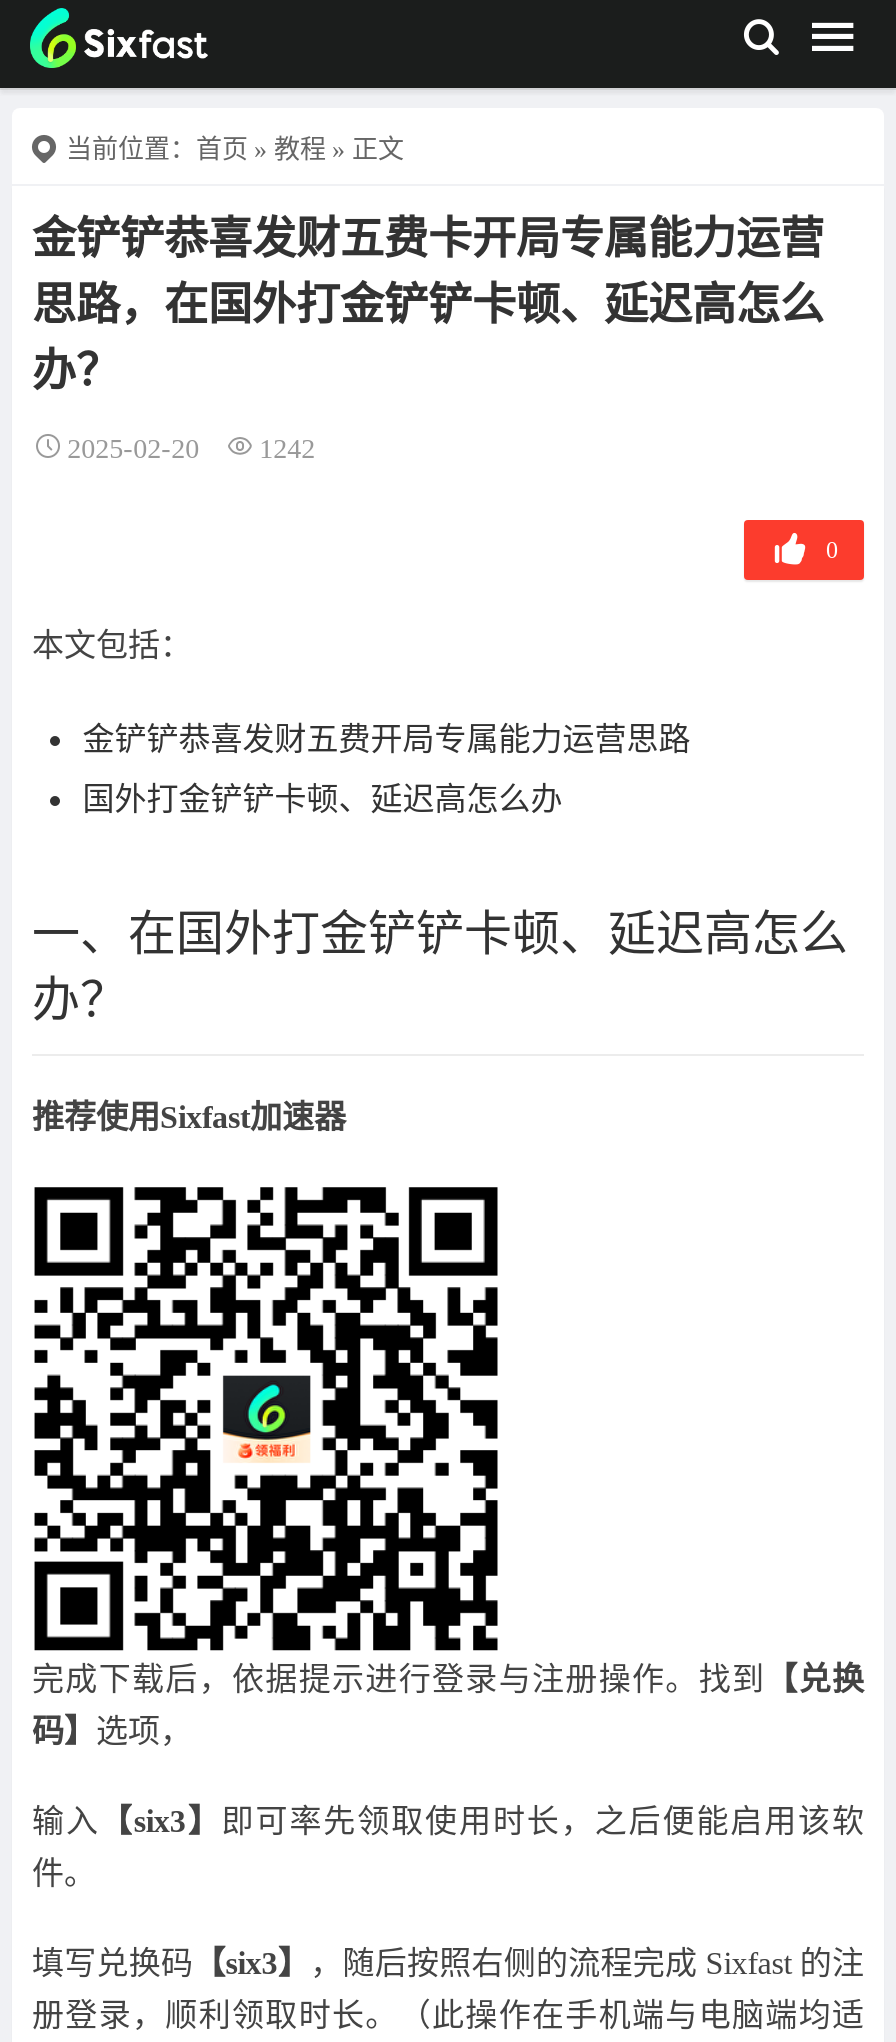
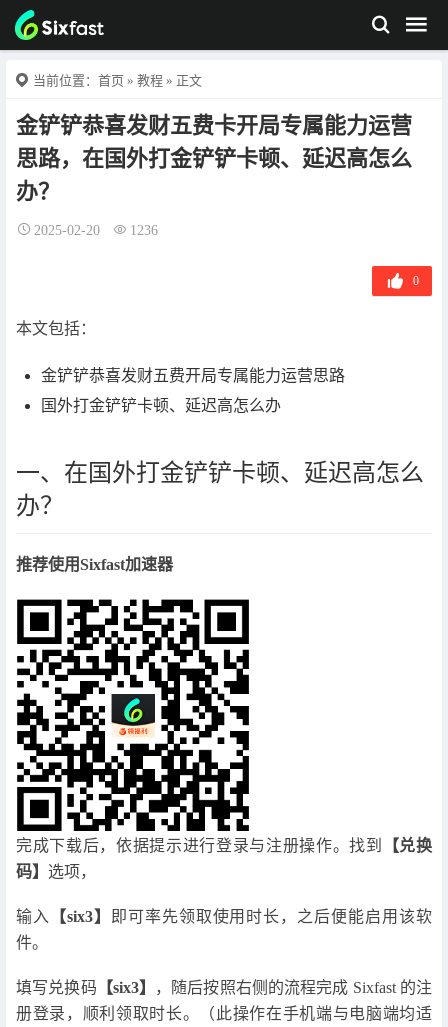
- 2025-02-20 1242
+ 2025-02-20 1236
